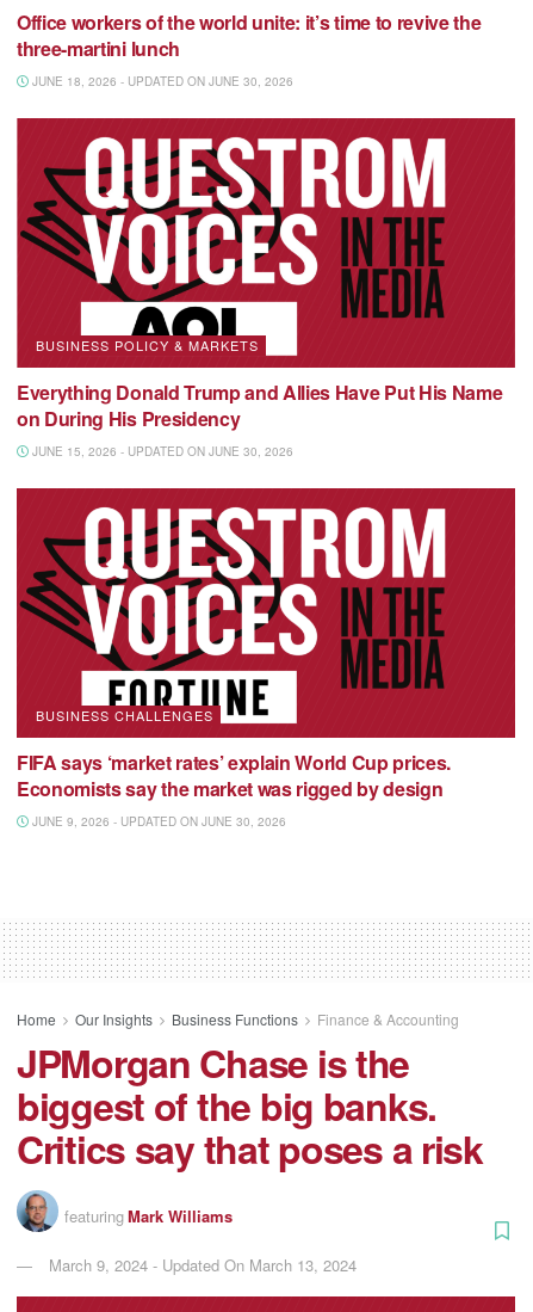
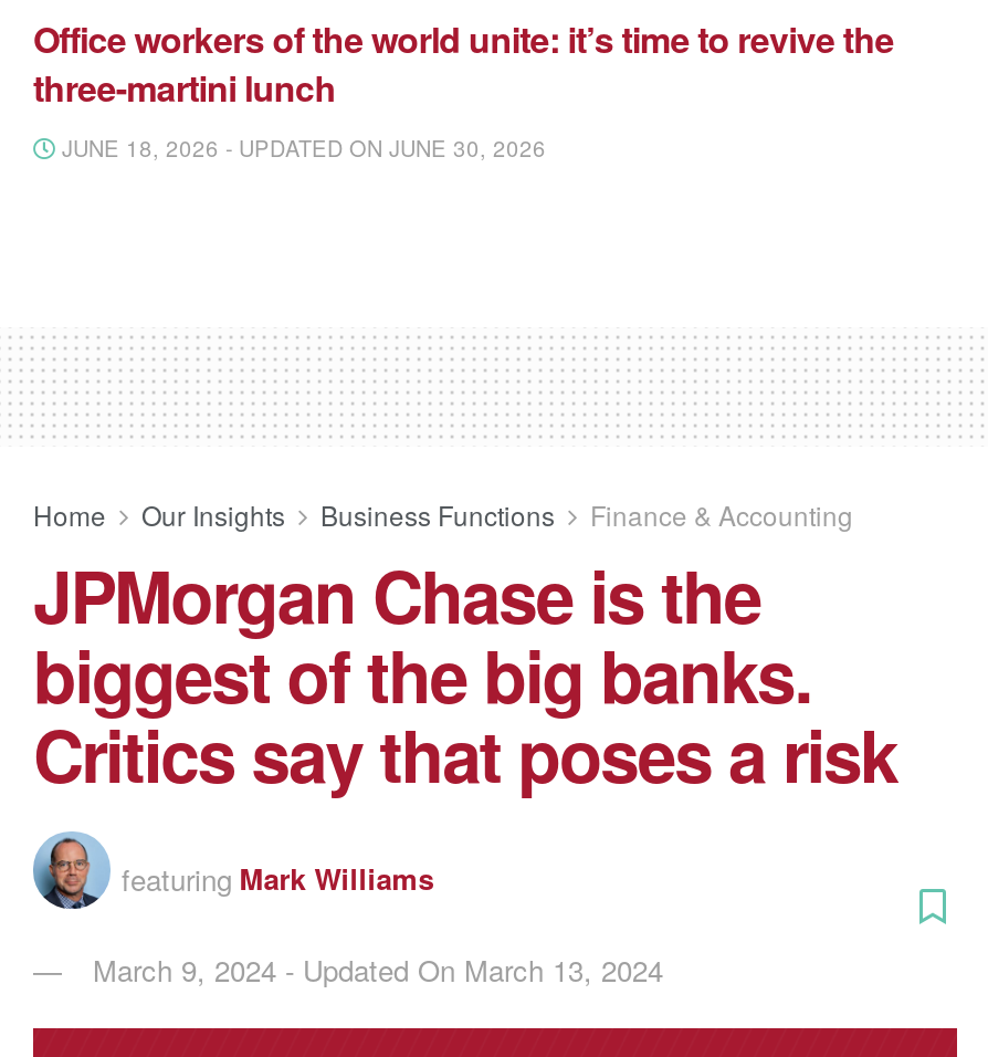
- [image]
- BUSINESS POLICY & MARKETS
- Everything Donald Trump and Allies Have Put His Name
- on During His Presidency
- JUNE 15, 2026 - UPDATED ON JUNE 30, 2026

- [image]
- BUSINESS CHALLENGES
- FIFA says ‘market rates’ explain World Cup prices.
- Economists say the market was rigged by design
- JUNE 9, 2026 - UPDATED ON JUNE 30, 2026
